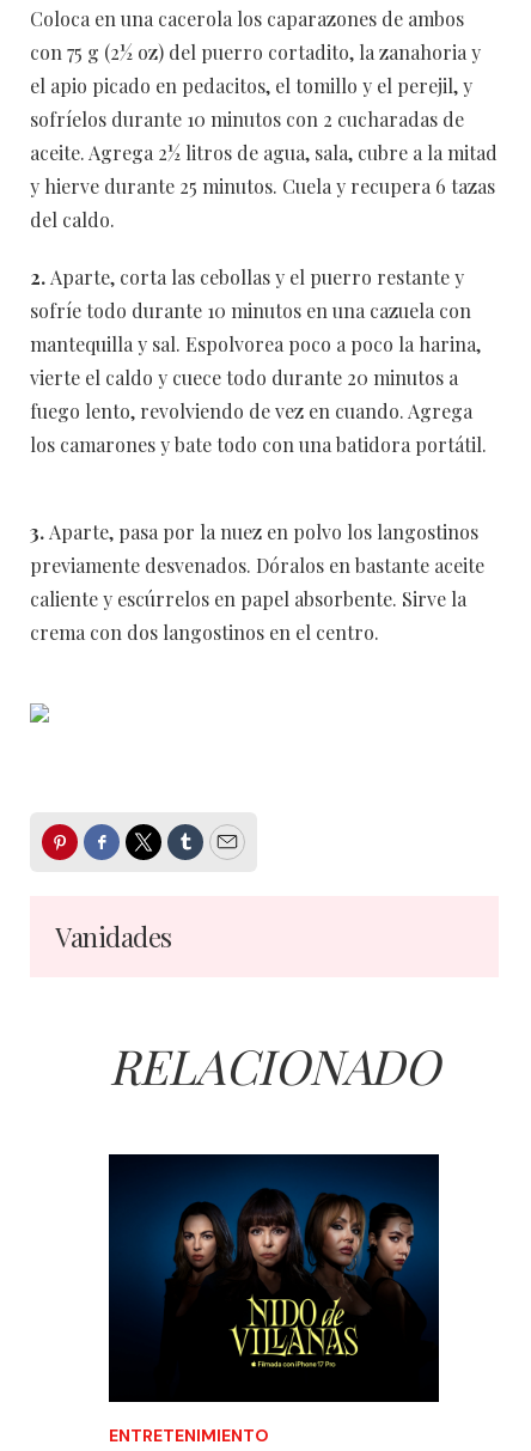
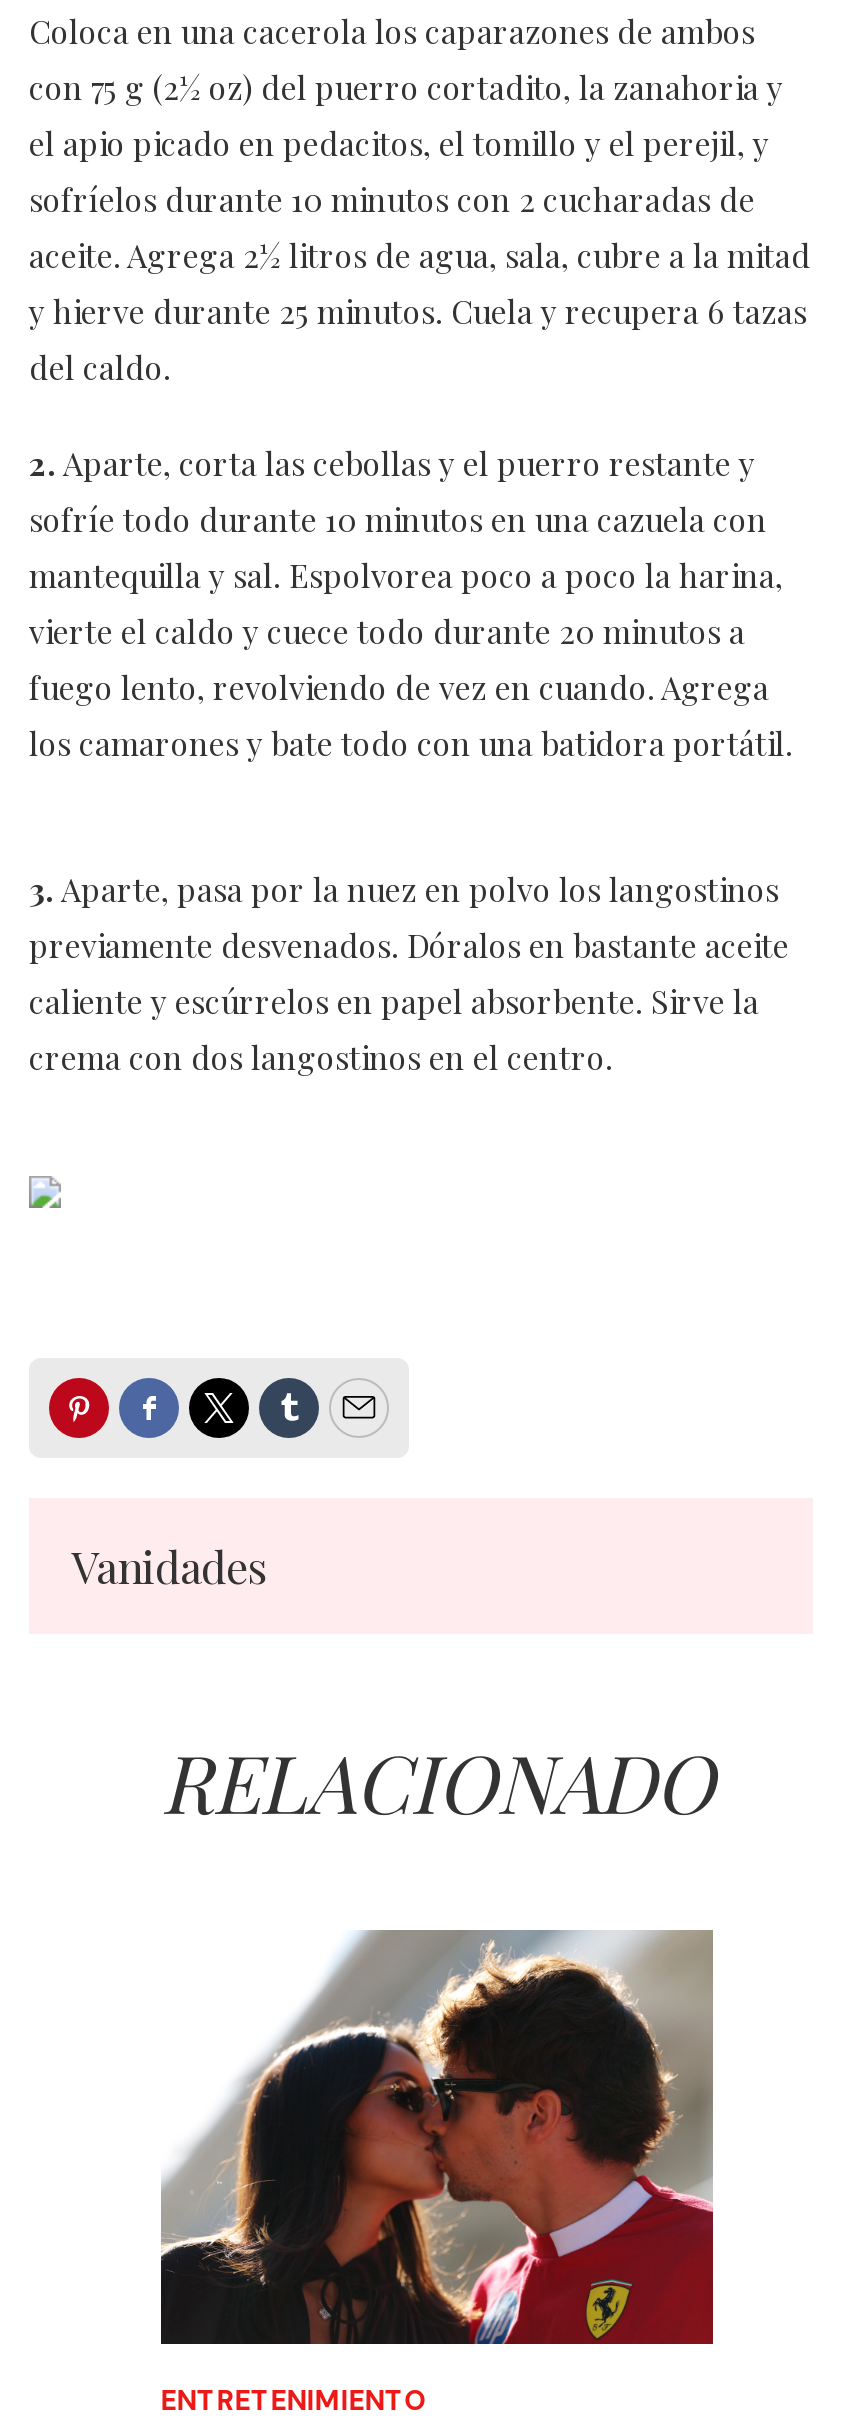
- [image]
+ [image]
